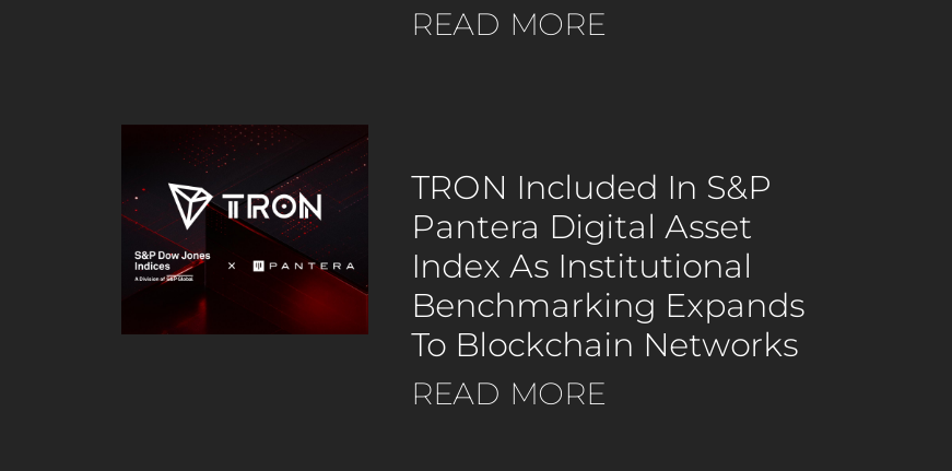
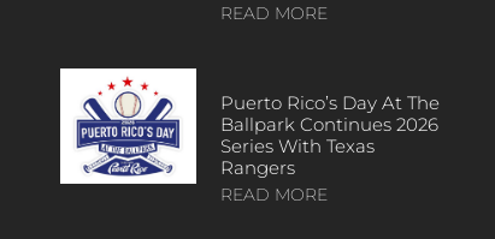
- [image]
- TRON Included In S&P
- Pantera Digital Asset
- Index As Institutional
- Benchmarking Expands
- To Blockchain Networks
+ [image]
+ Puerto Rico’s Day At The
+ Ballpark Continues 2026
+ Series With Texas
+ Rangers
